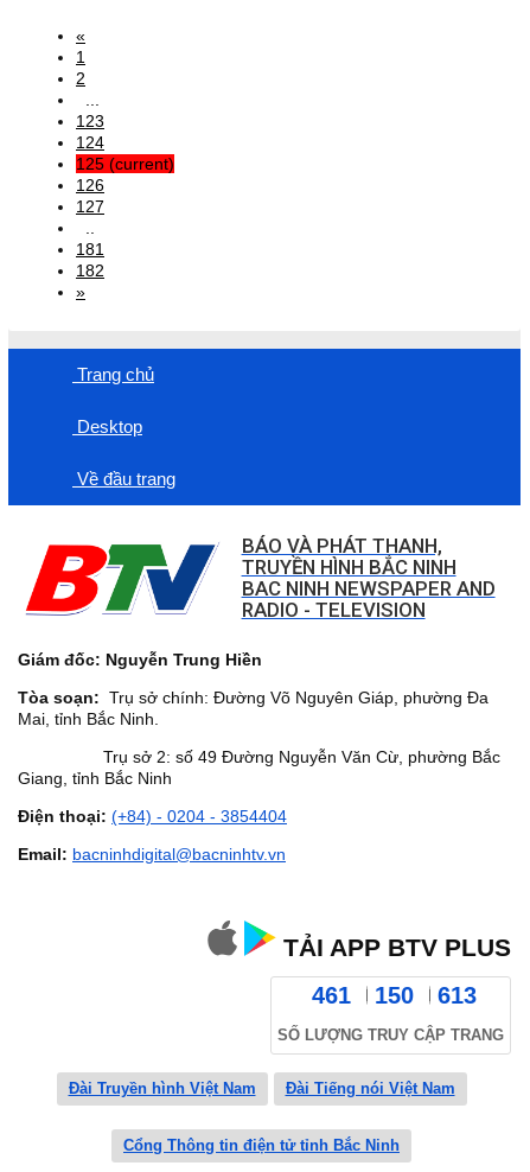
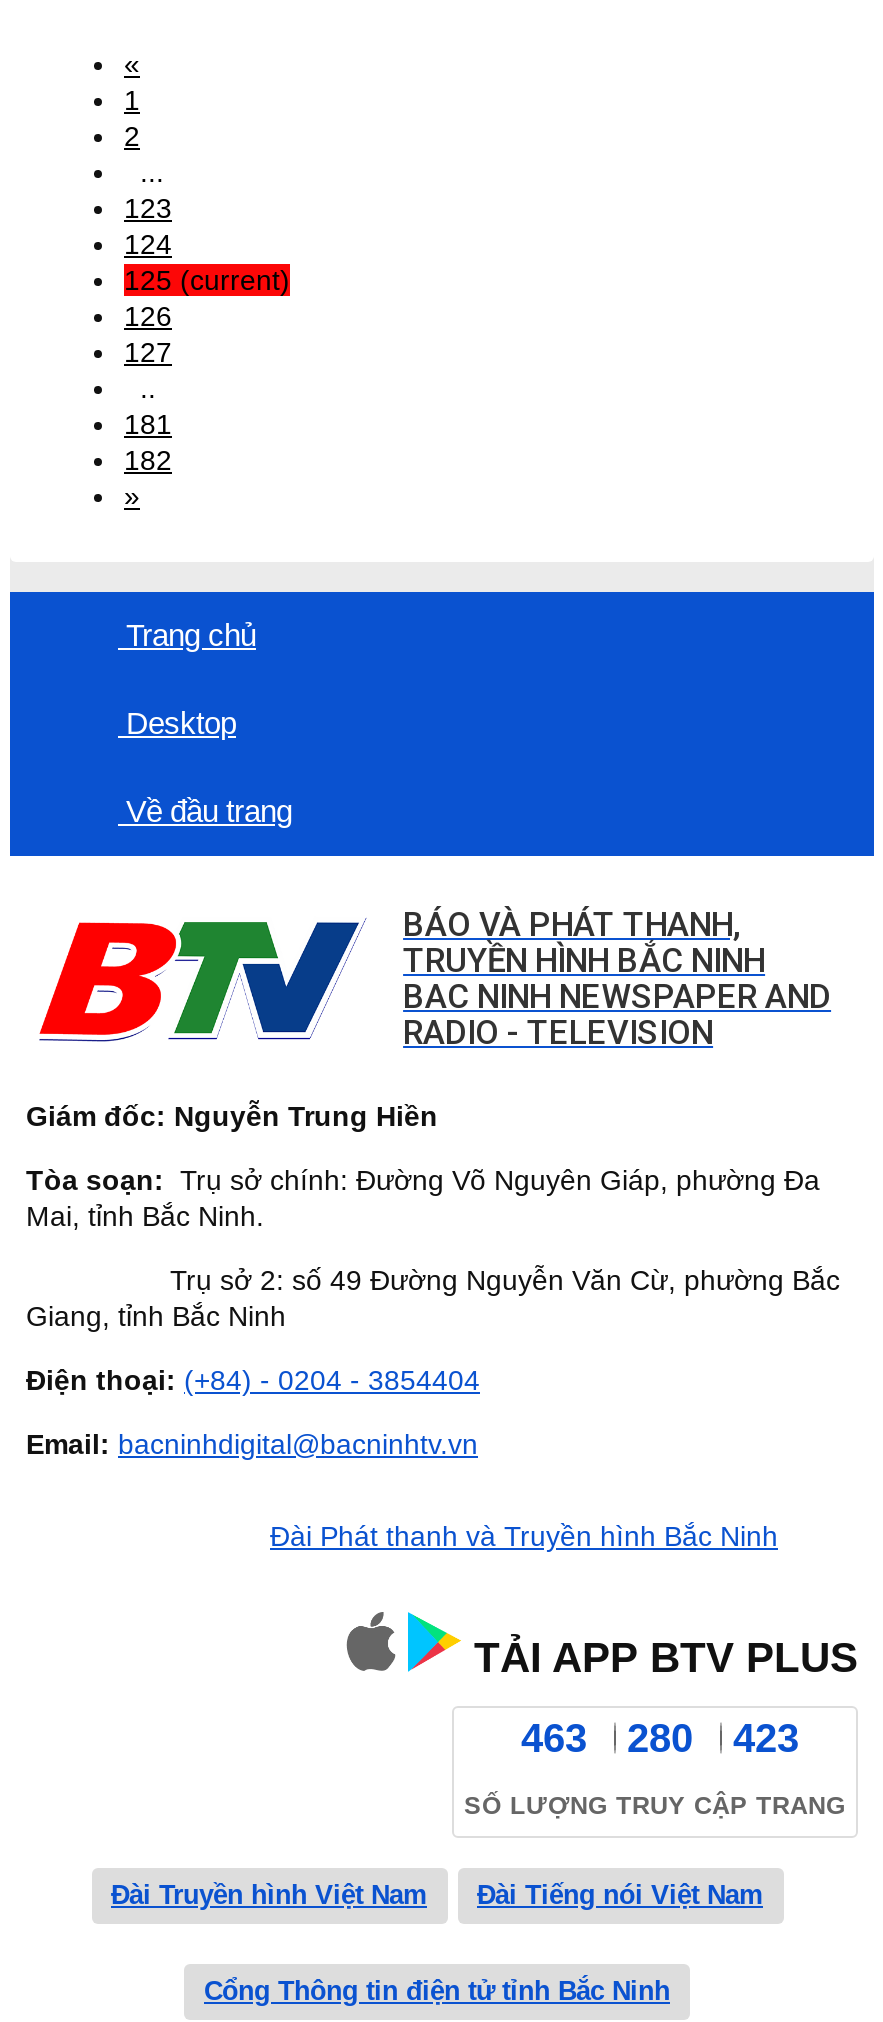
+ Đài Phát thanh và Truyền hình Bắc Ninh

- 461
+ 463

- 150
+ 280

- 613
+ 423
